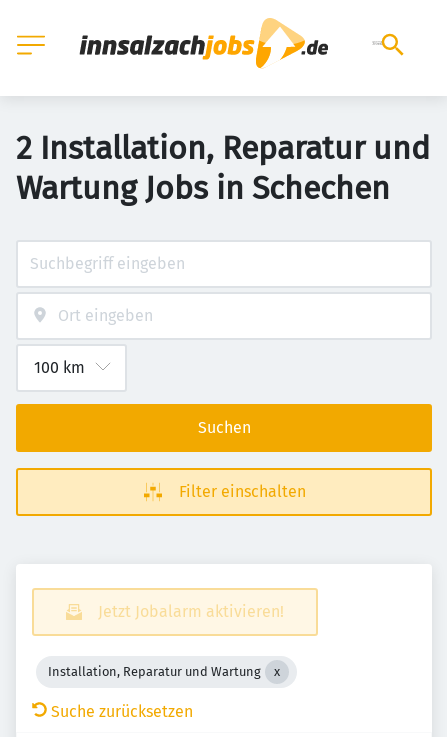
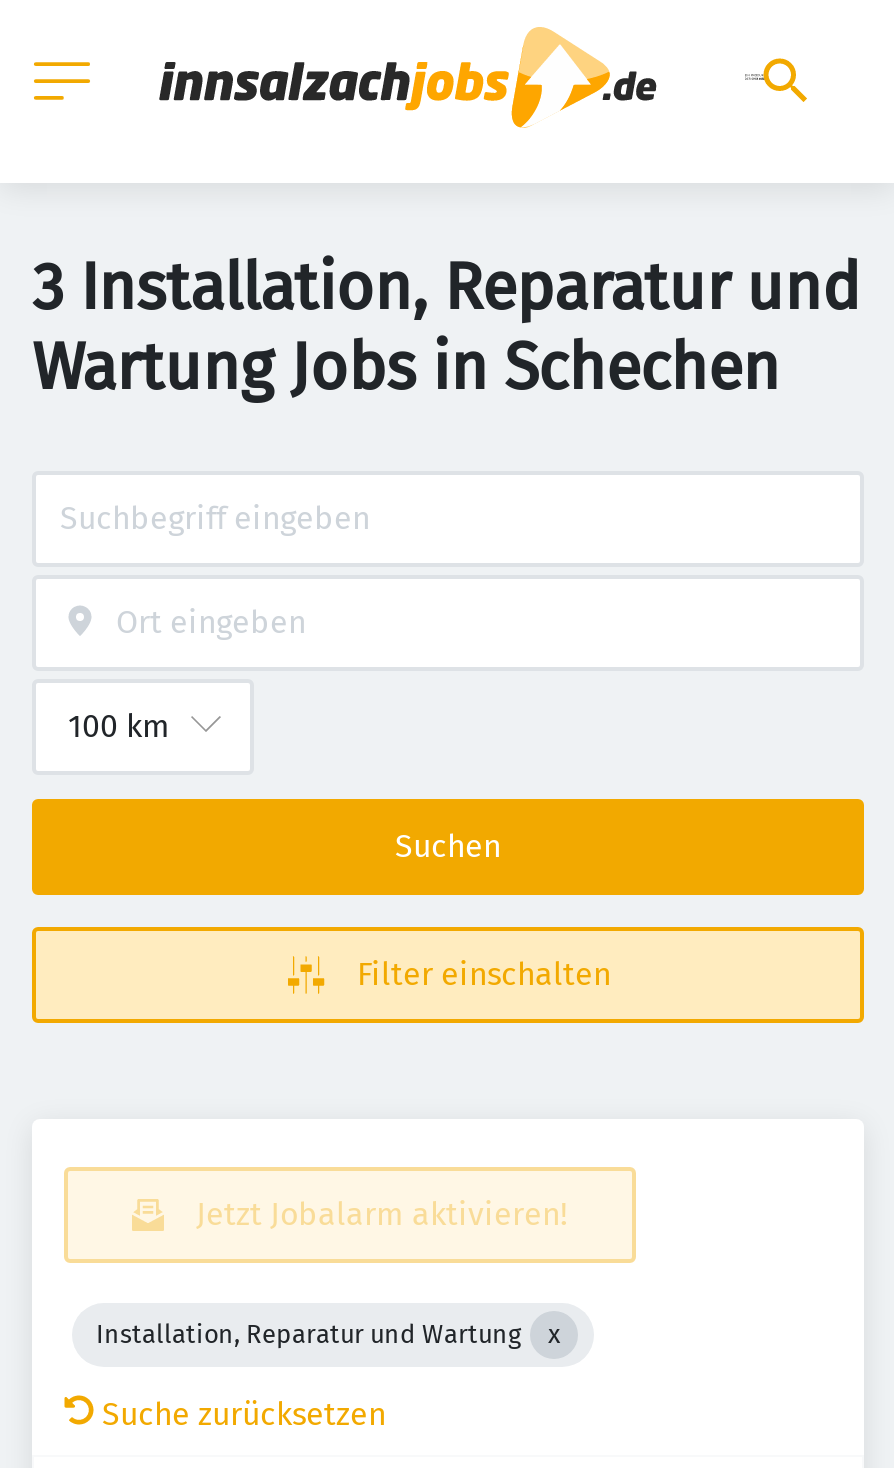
- 2 Installation, Reparatur und
+ 3 Installation, Reparatur und
